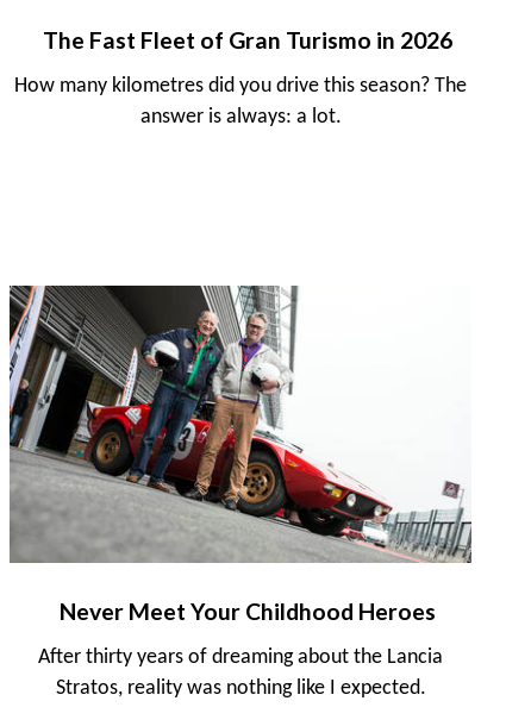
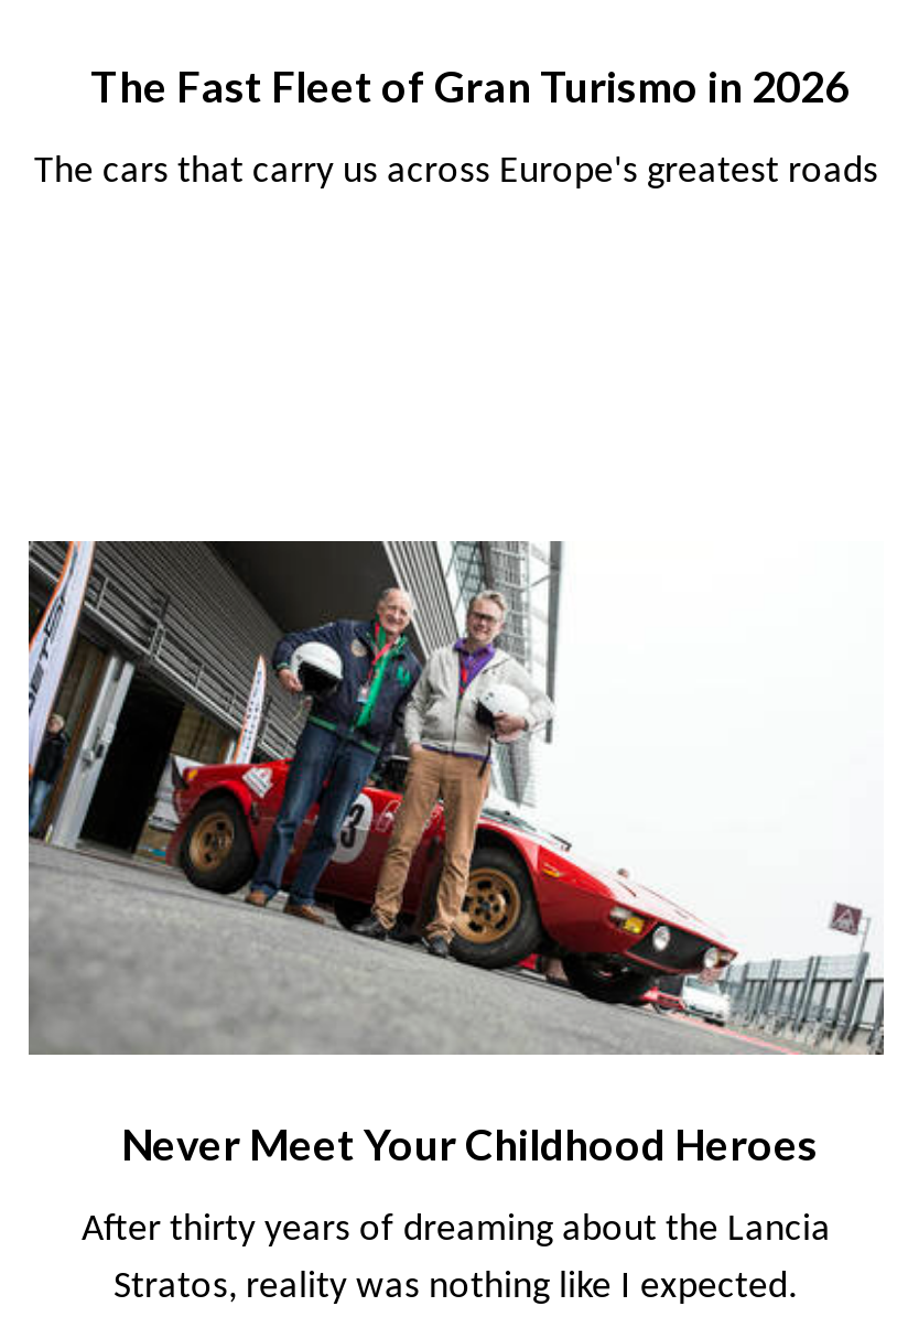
- How many kilometres did you drive this season? The
- answer is always: a lot.
+ The cars that carry us across Europe's greatest roads
